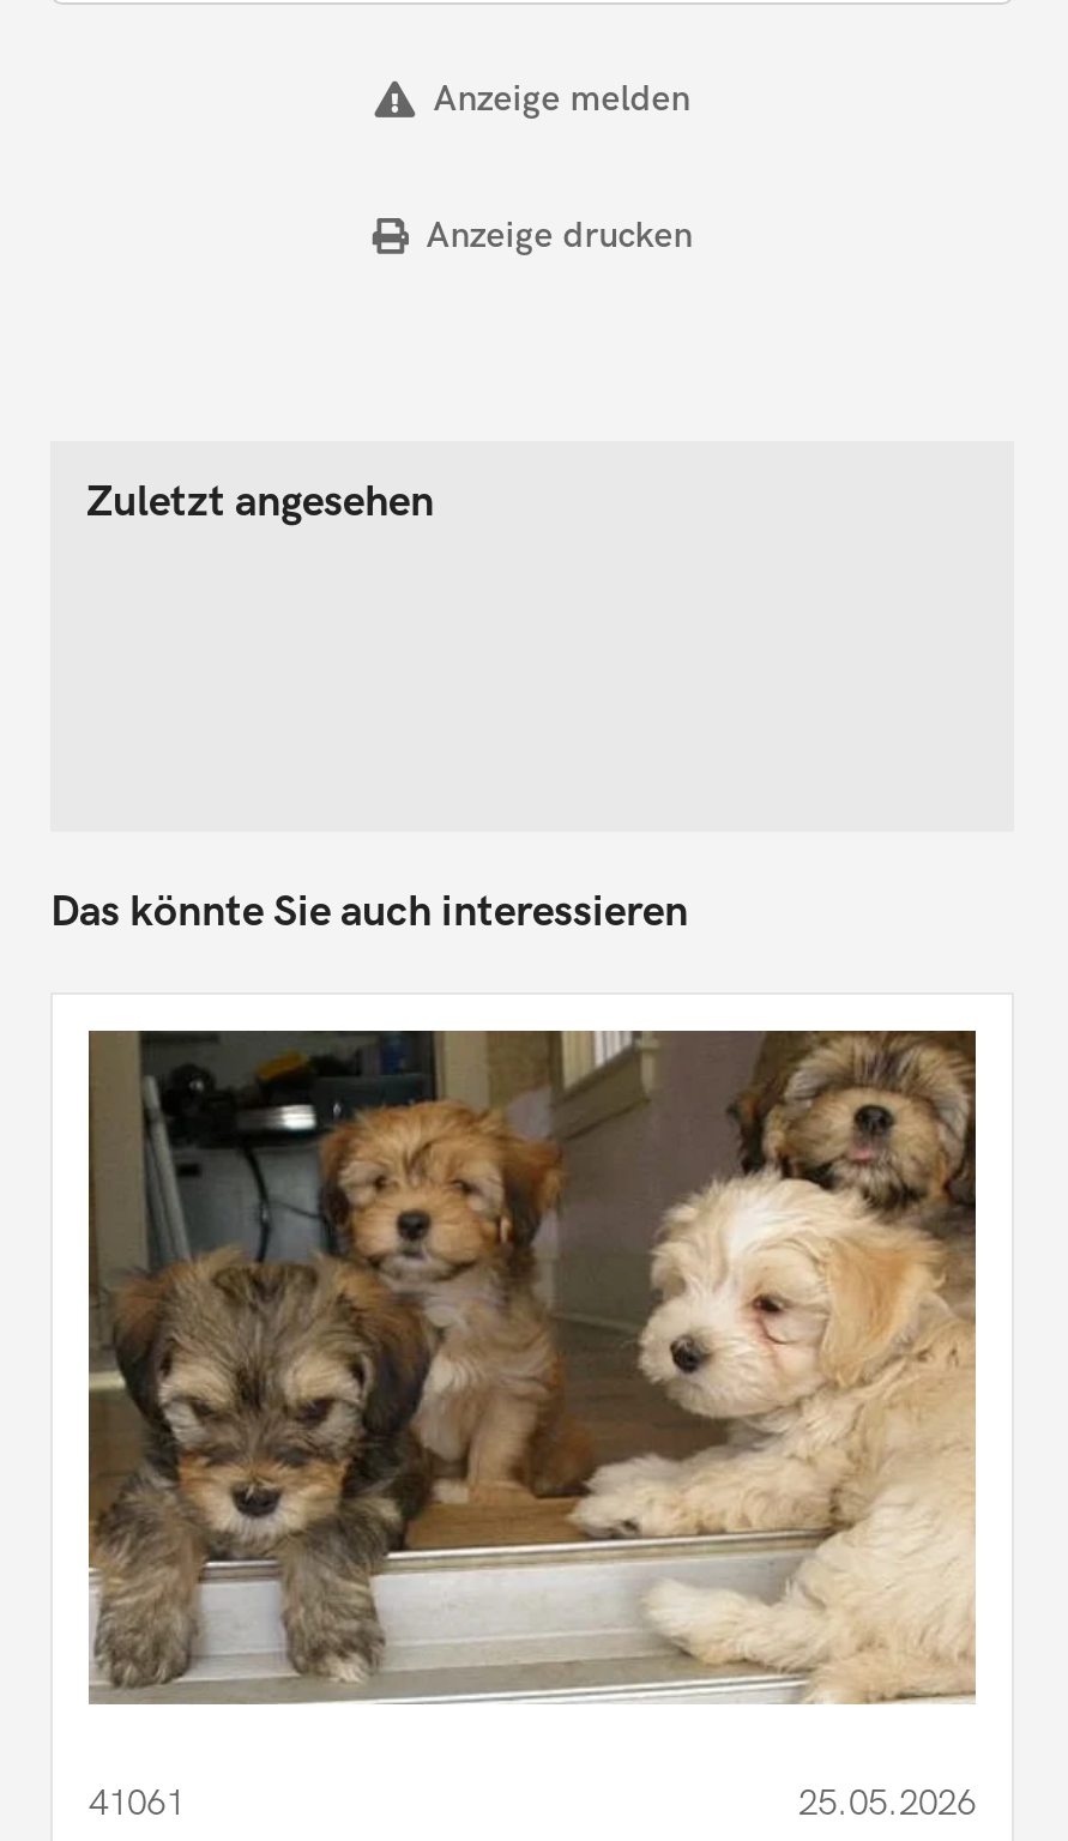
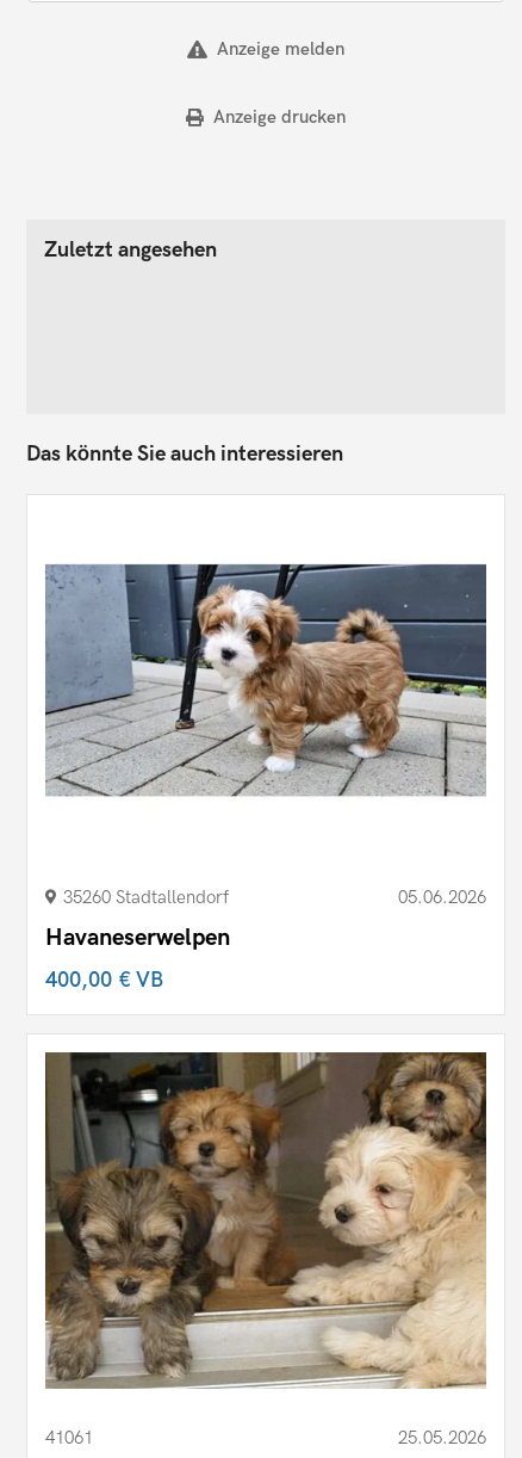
+ [image]

+ 35260 Stadtallendorf
+ 05.06.2026
+ Havaneserwelpen
+ 400,00 €VB
